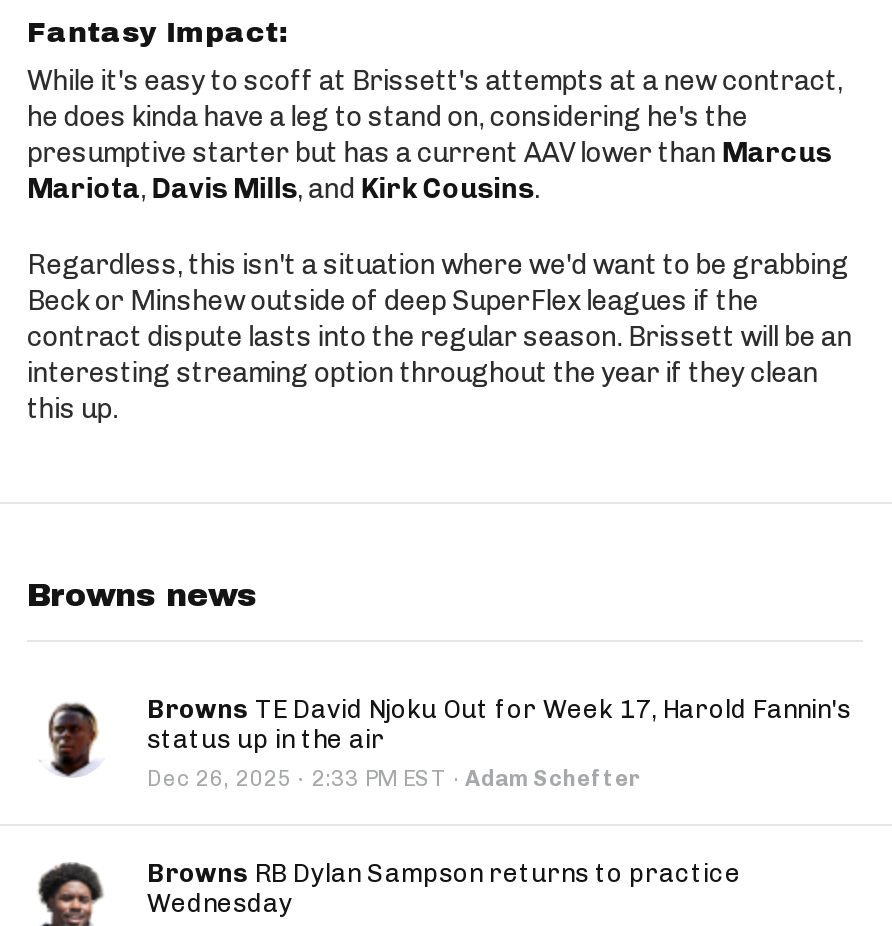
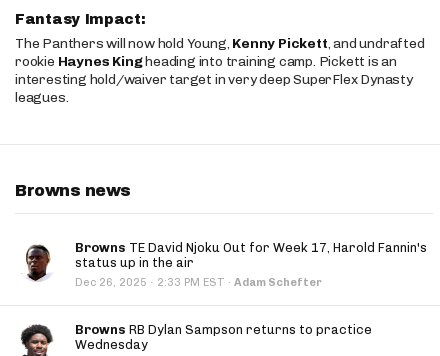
- While it's easy to scoff at Brissett's attempts at a new contract,
- he does kinda have a leg to stand on, considering he's the
- presumptive starter but has a current AAV lower than Marcus
- Mariota, Davis Mills, and Kirk Cousins.
- Regardless, this isn't a situation where we'd want to be grabbing
- Beck or Minshew outside of deep SuperFlex leagues if the
- contract dispute lasts into the regular season. Brissett will be an
- interesting streaming option throughout the year if they clean
- this up.
+ The Panthers will now hold Young, Kenny Pickett, and undrafted
+ rookie Haynes King heading into training camp. Pickett is an
+ interesting hold/waiver target in very deep SuperFlex Dynasty
+ leagues.
